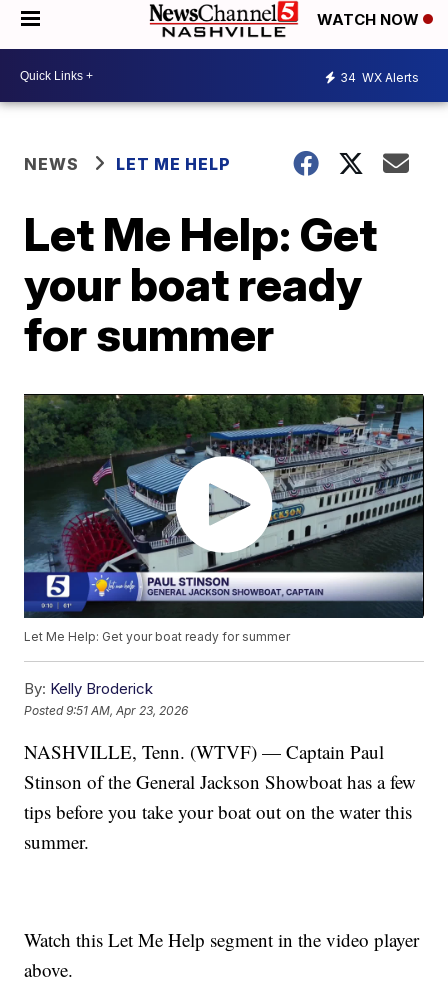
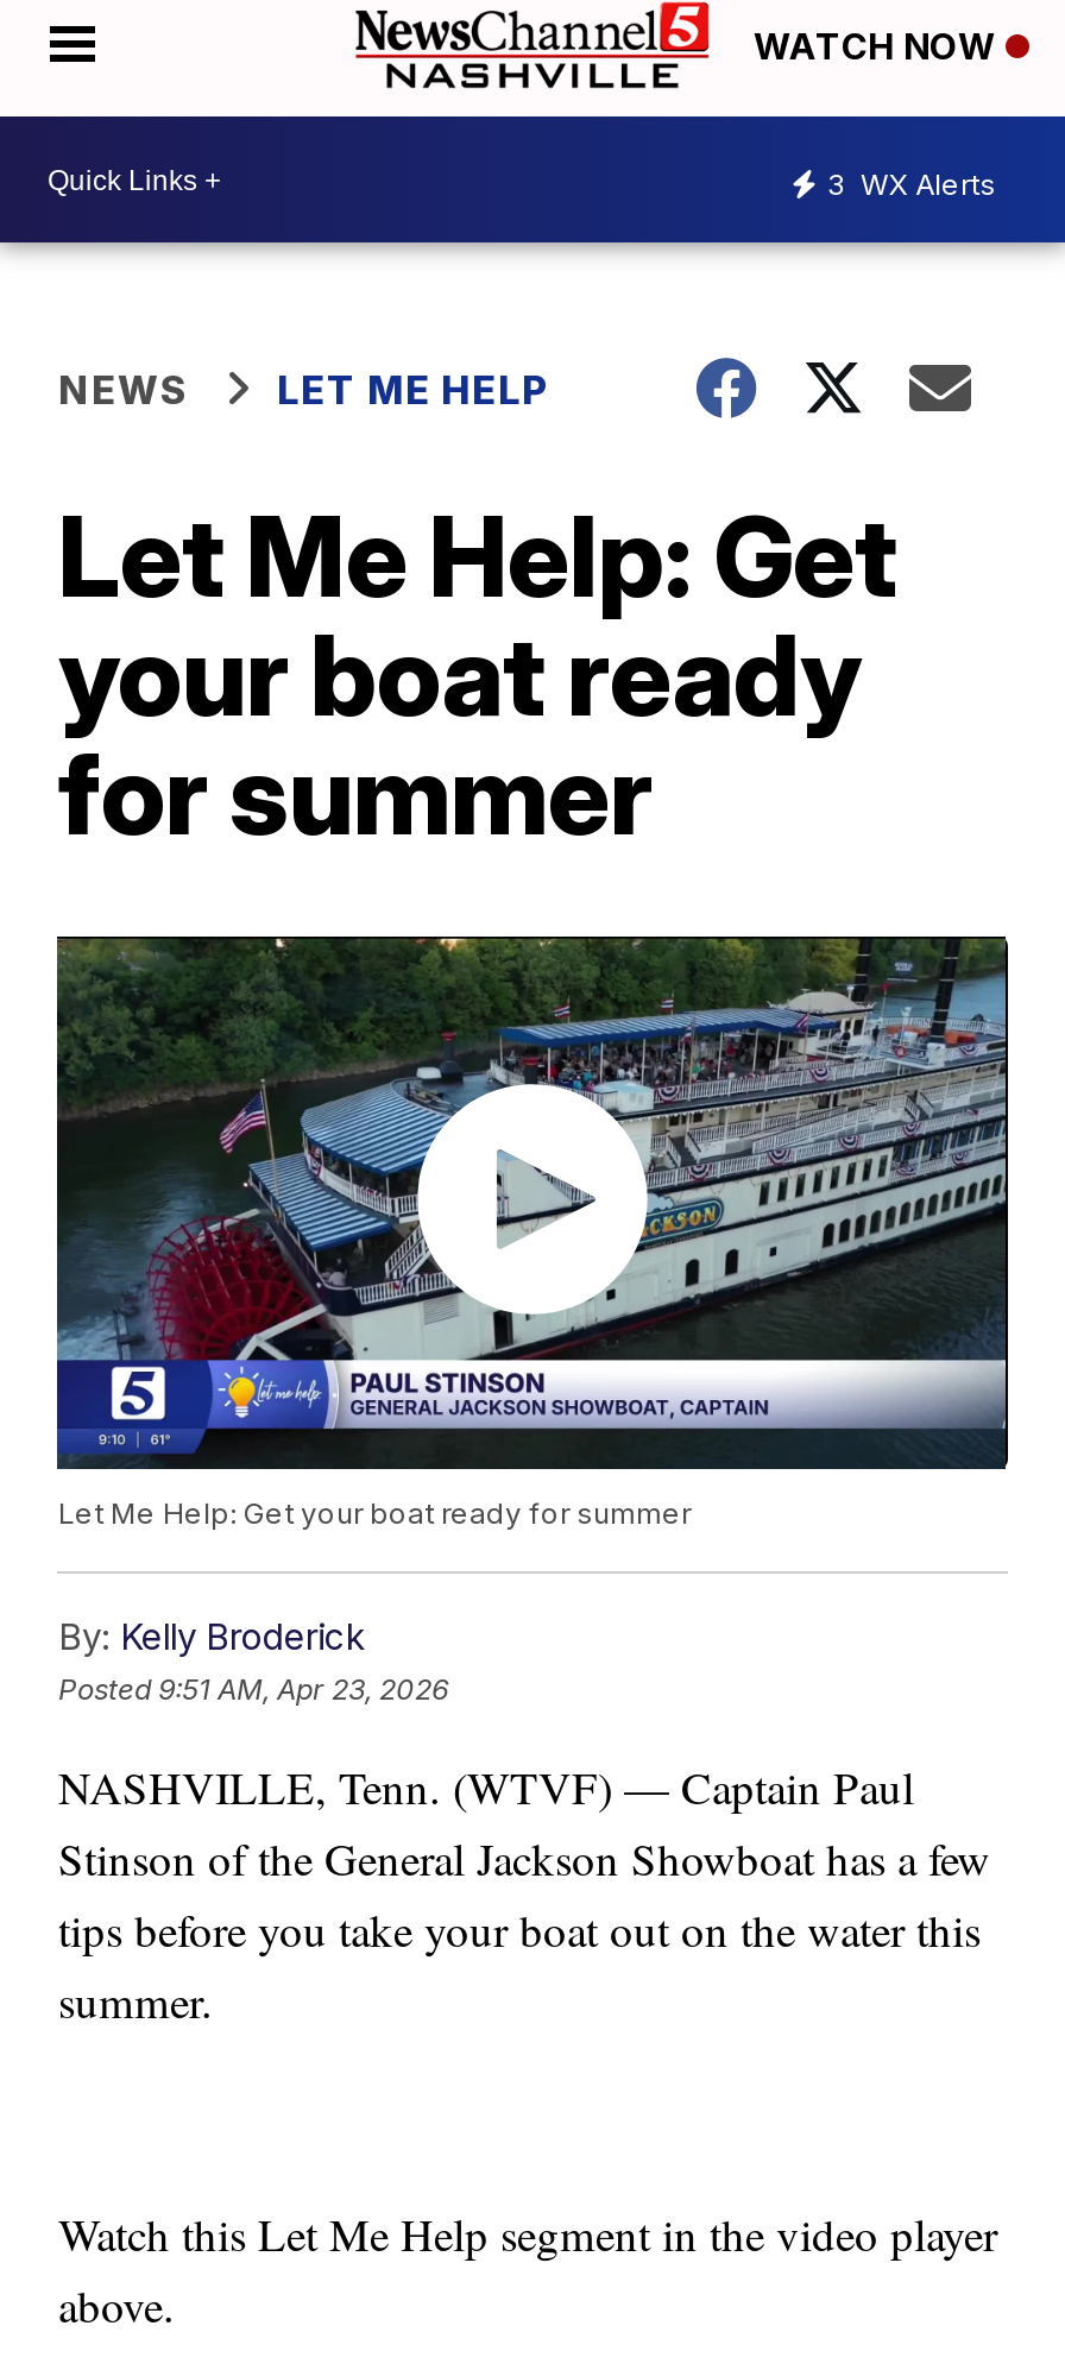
- 34 WX Alerts
+ 3 WX Alerts
